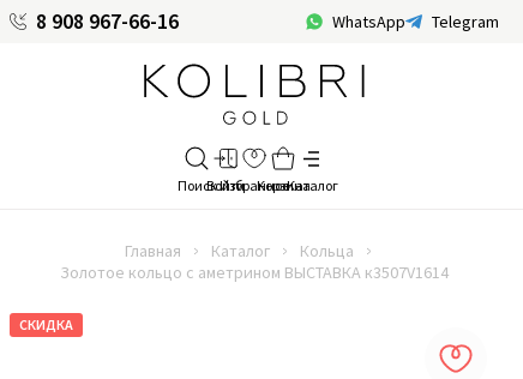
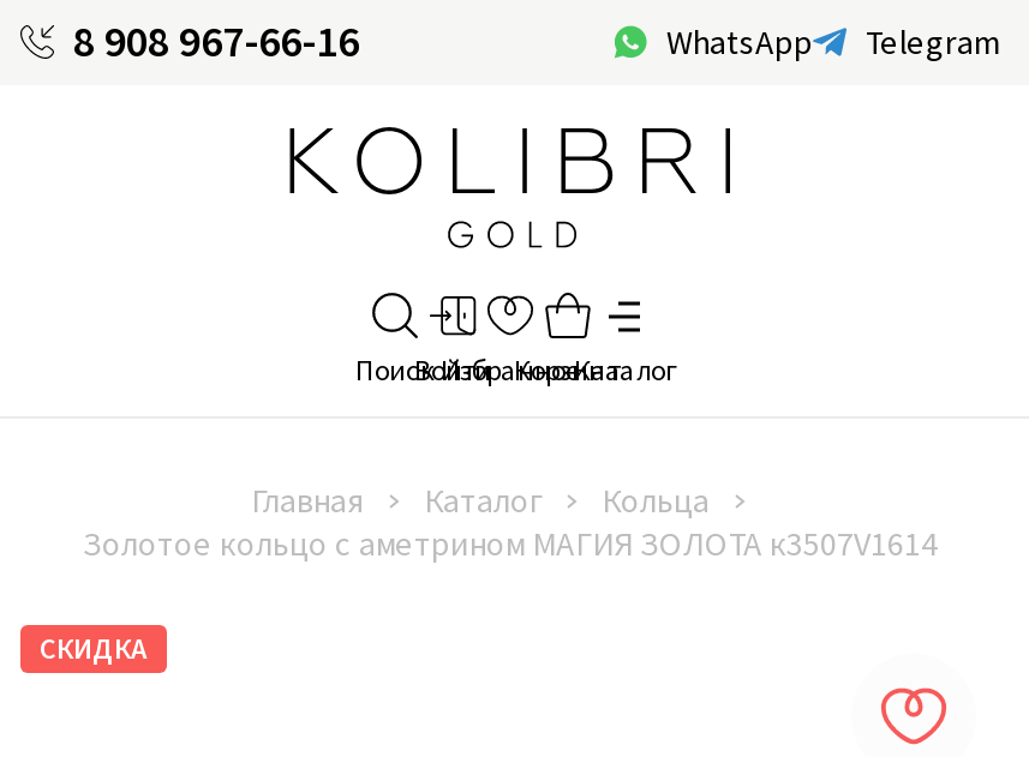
- Золотое кольцо с аметрином ВЫСТАВКА к3507V1614
+ Золотое кольцо с аметрином МАГИЯ ЗОЛОТА к3507V1614
